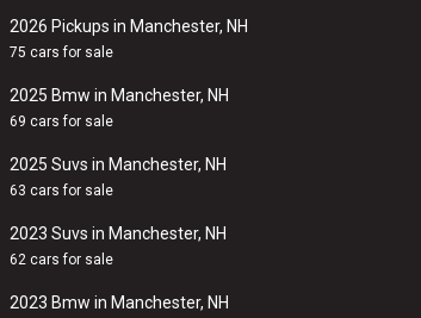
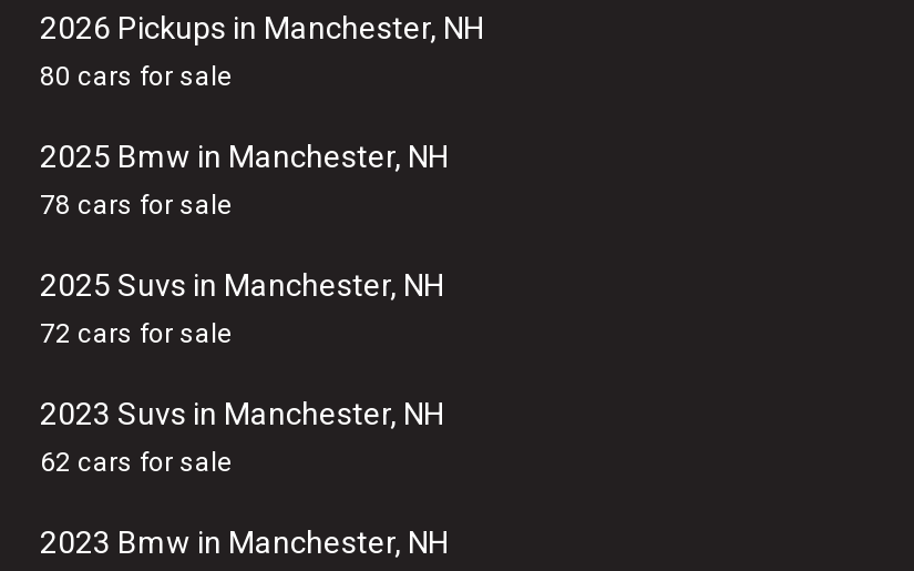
- 75 cars for sale
+ 80 cars for sale

- 69 cars for sale
+ 78 cars for sale

- 63 cars for sale
+ 72 cars for sale
